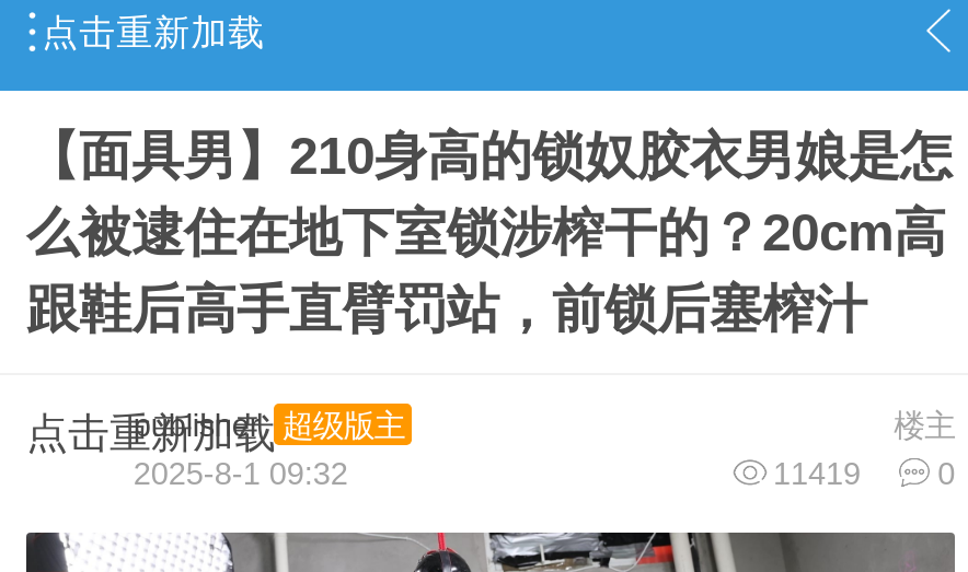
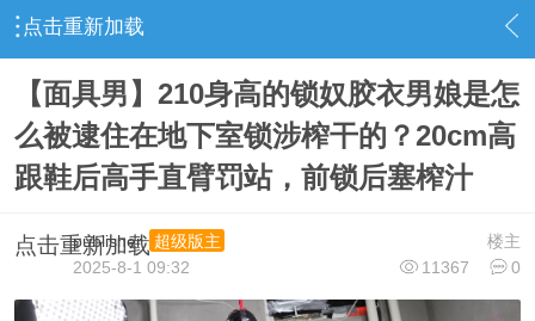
- 11419 0
+ 11367 0
